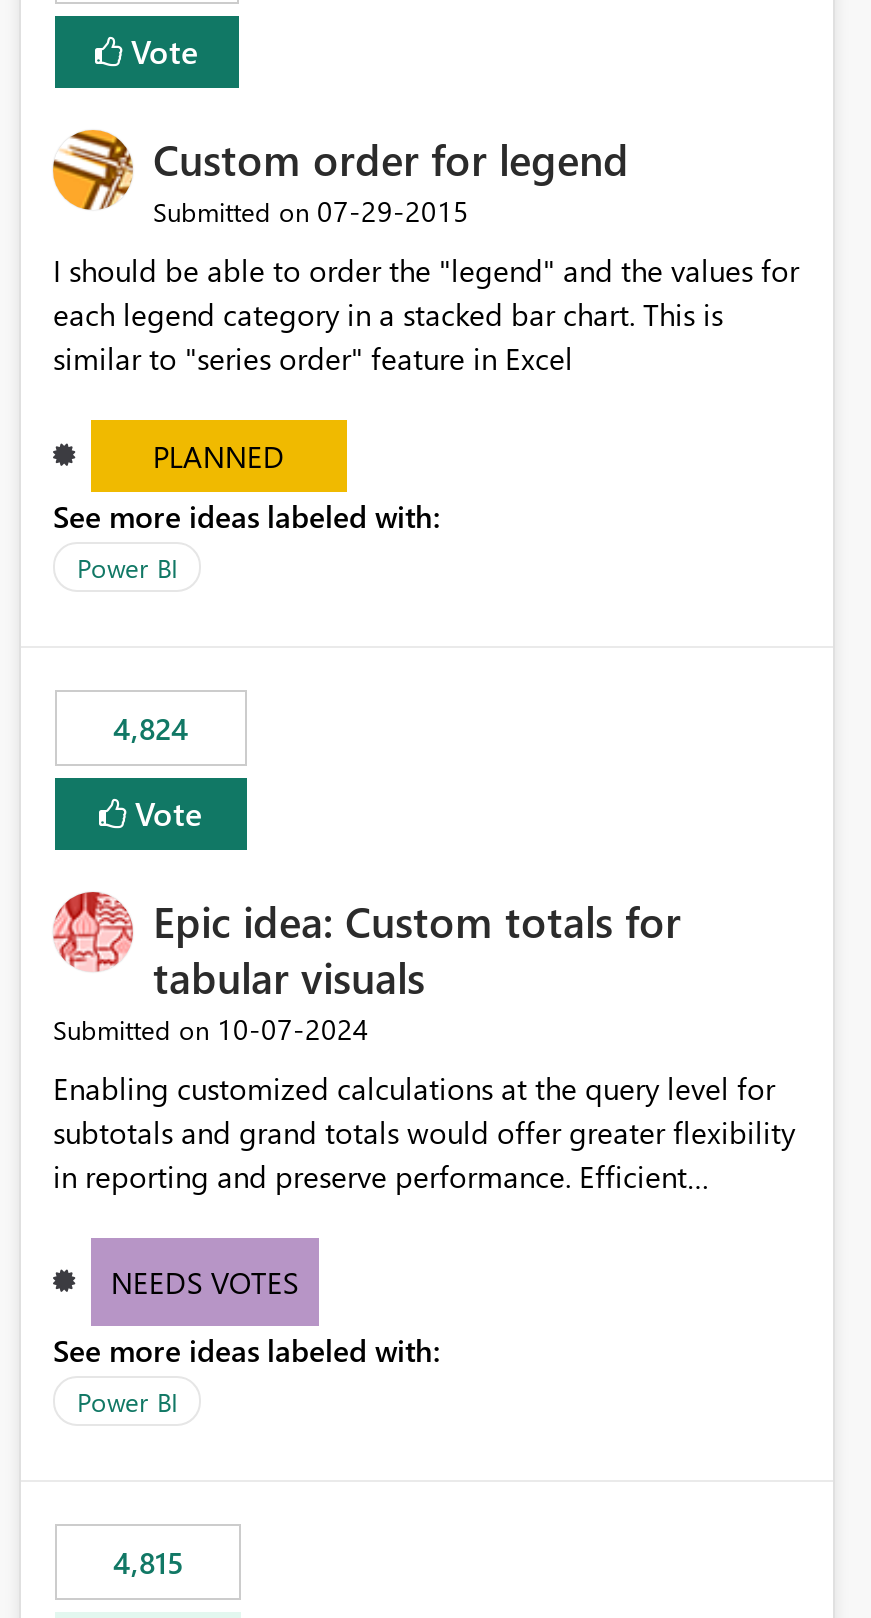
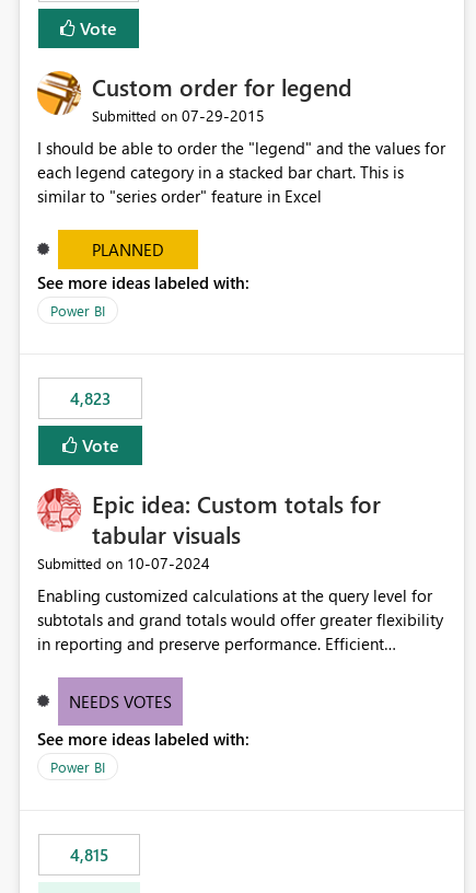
- 4,824
+ 4,823
